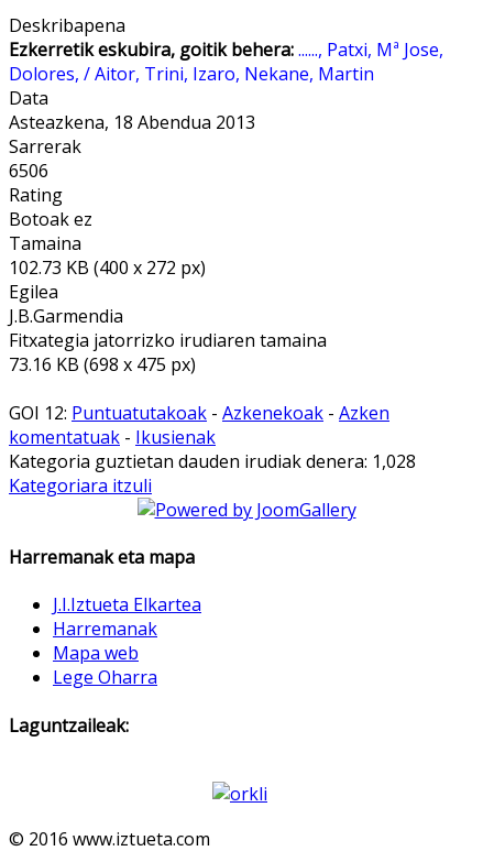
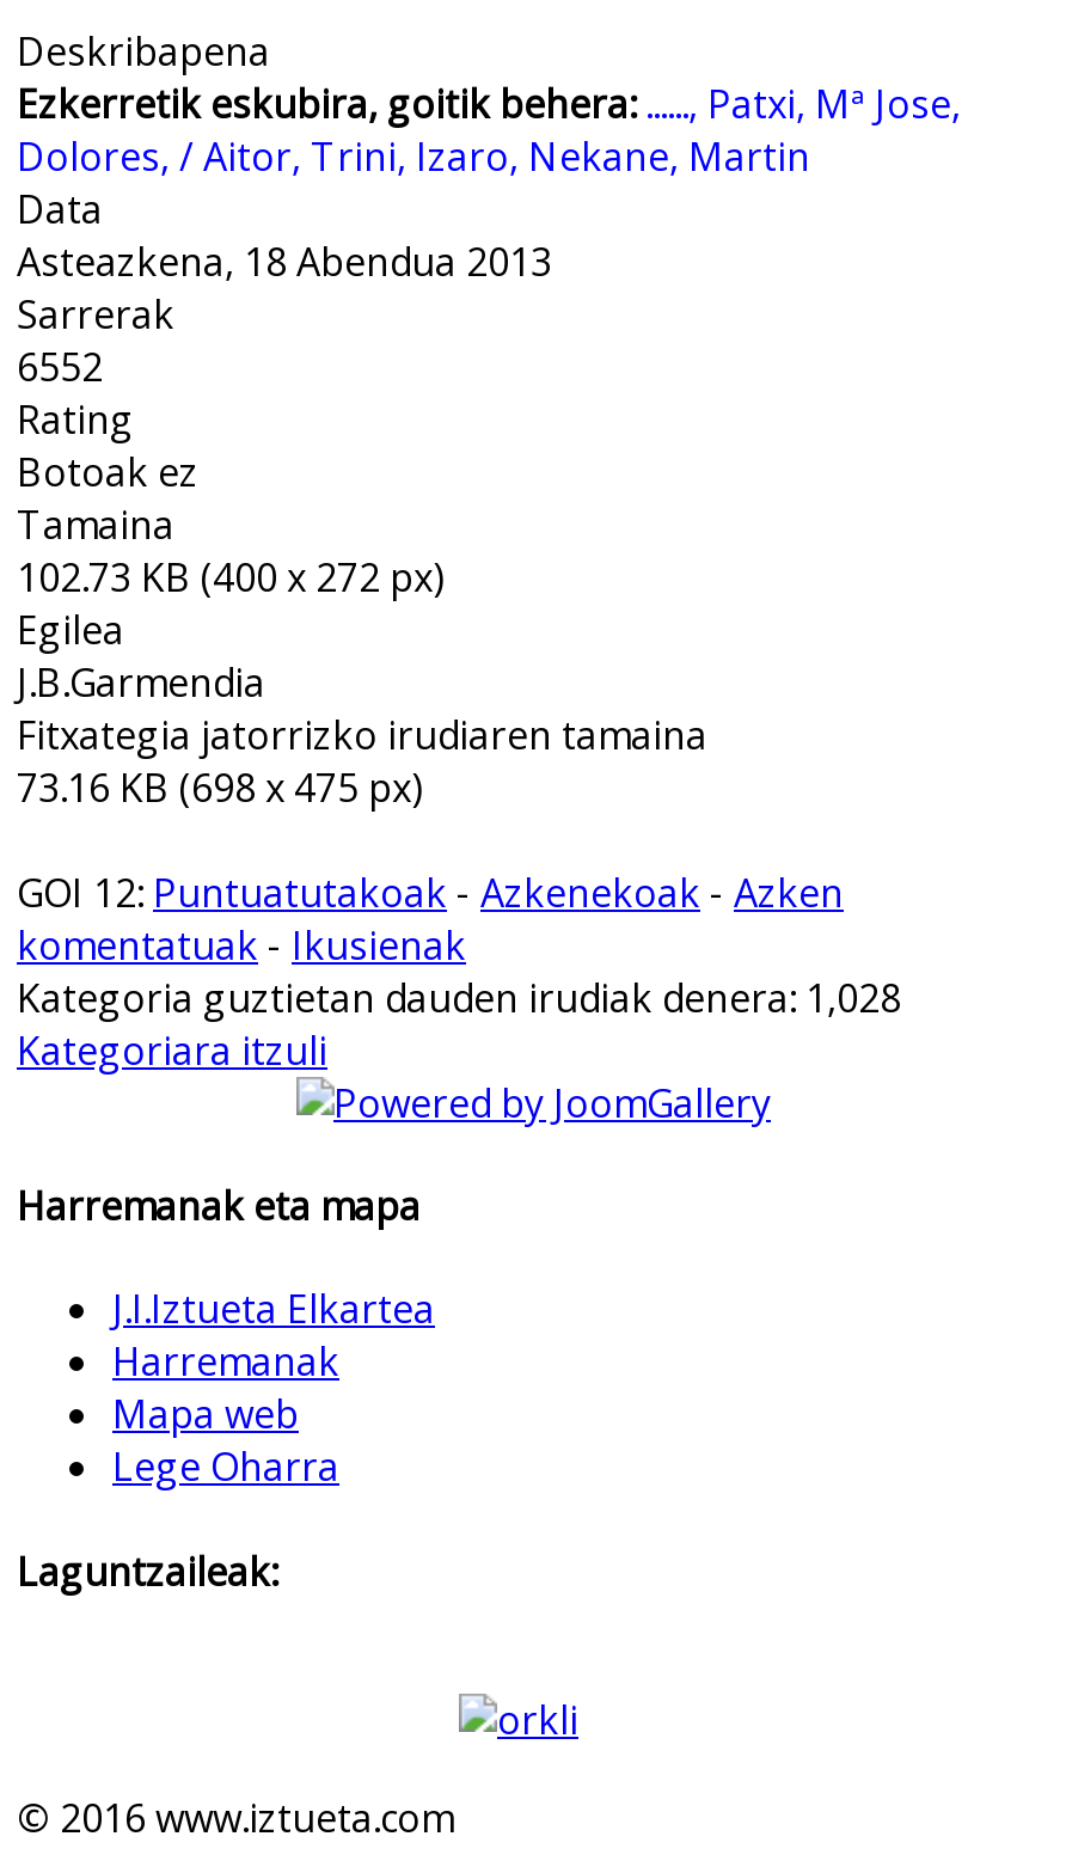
- 6506
+ 6552
